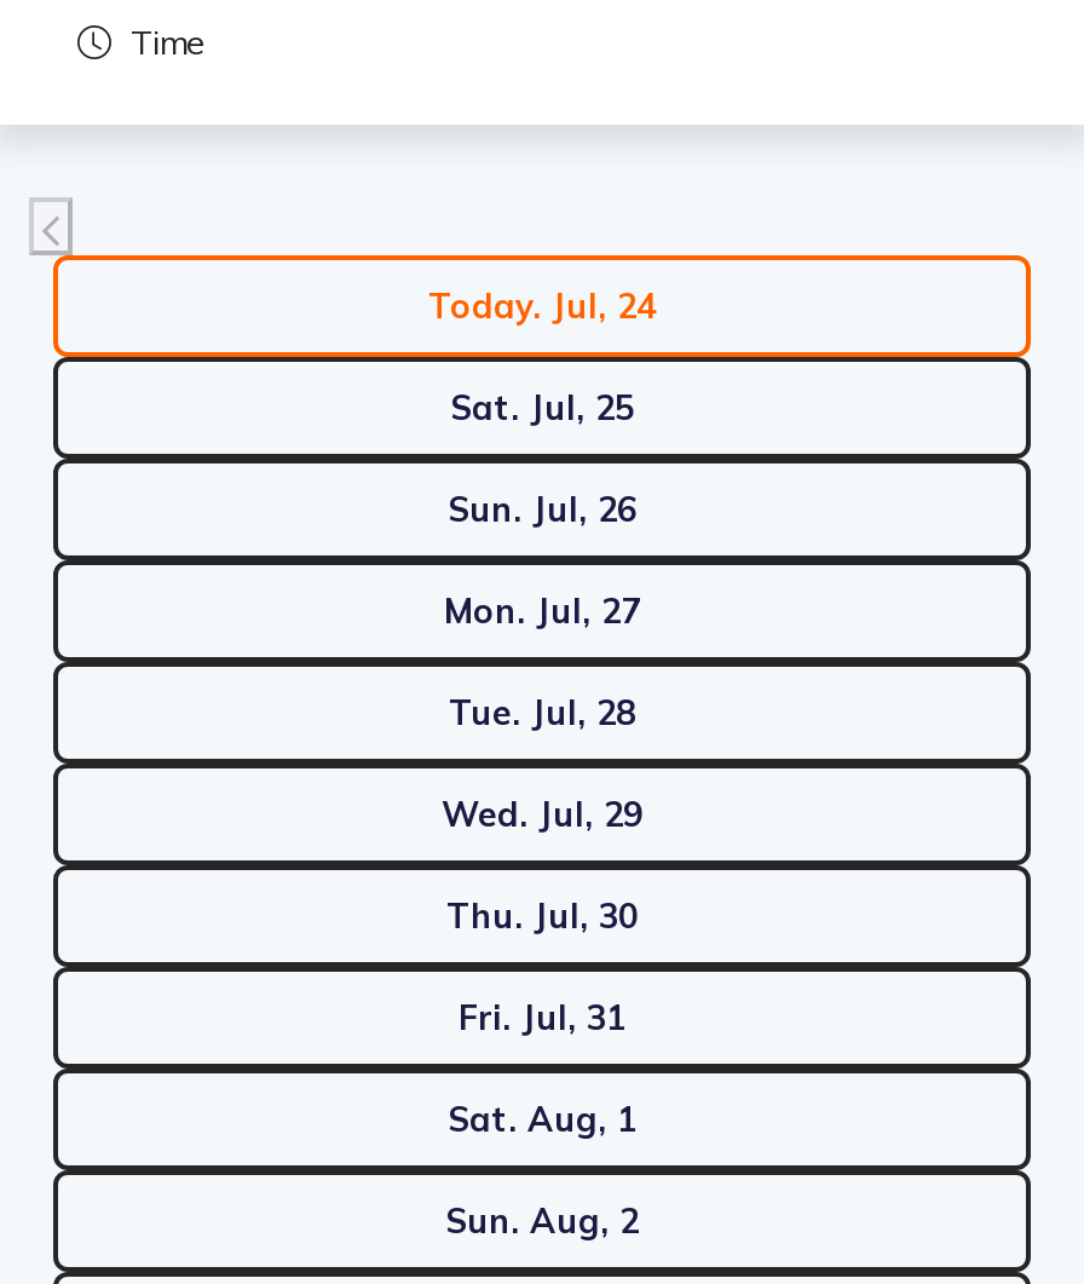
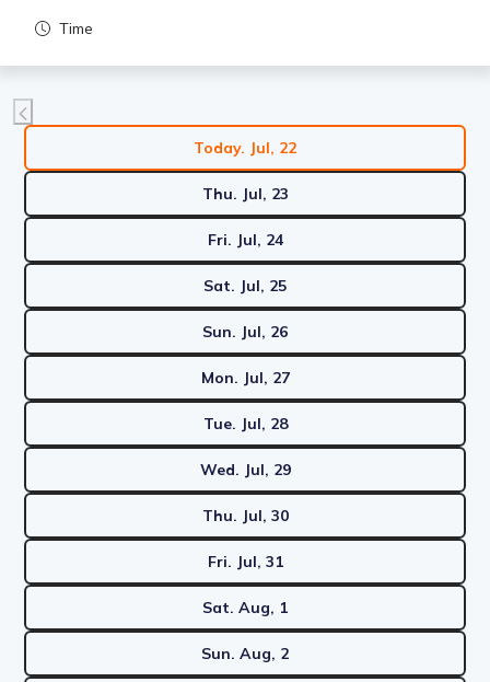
- Today. Jul, 24
+ Today. Jul, 22
+ Thu. Jul, 23
+ Fri. Jul, 24
